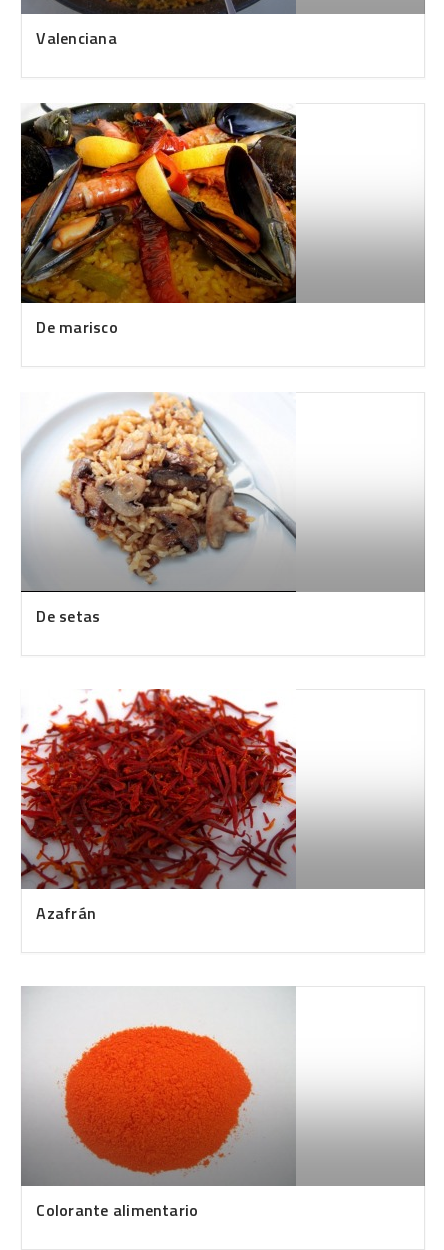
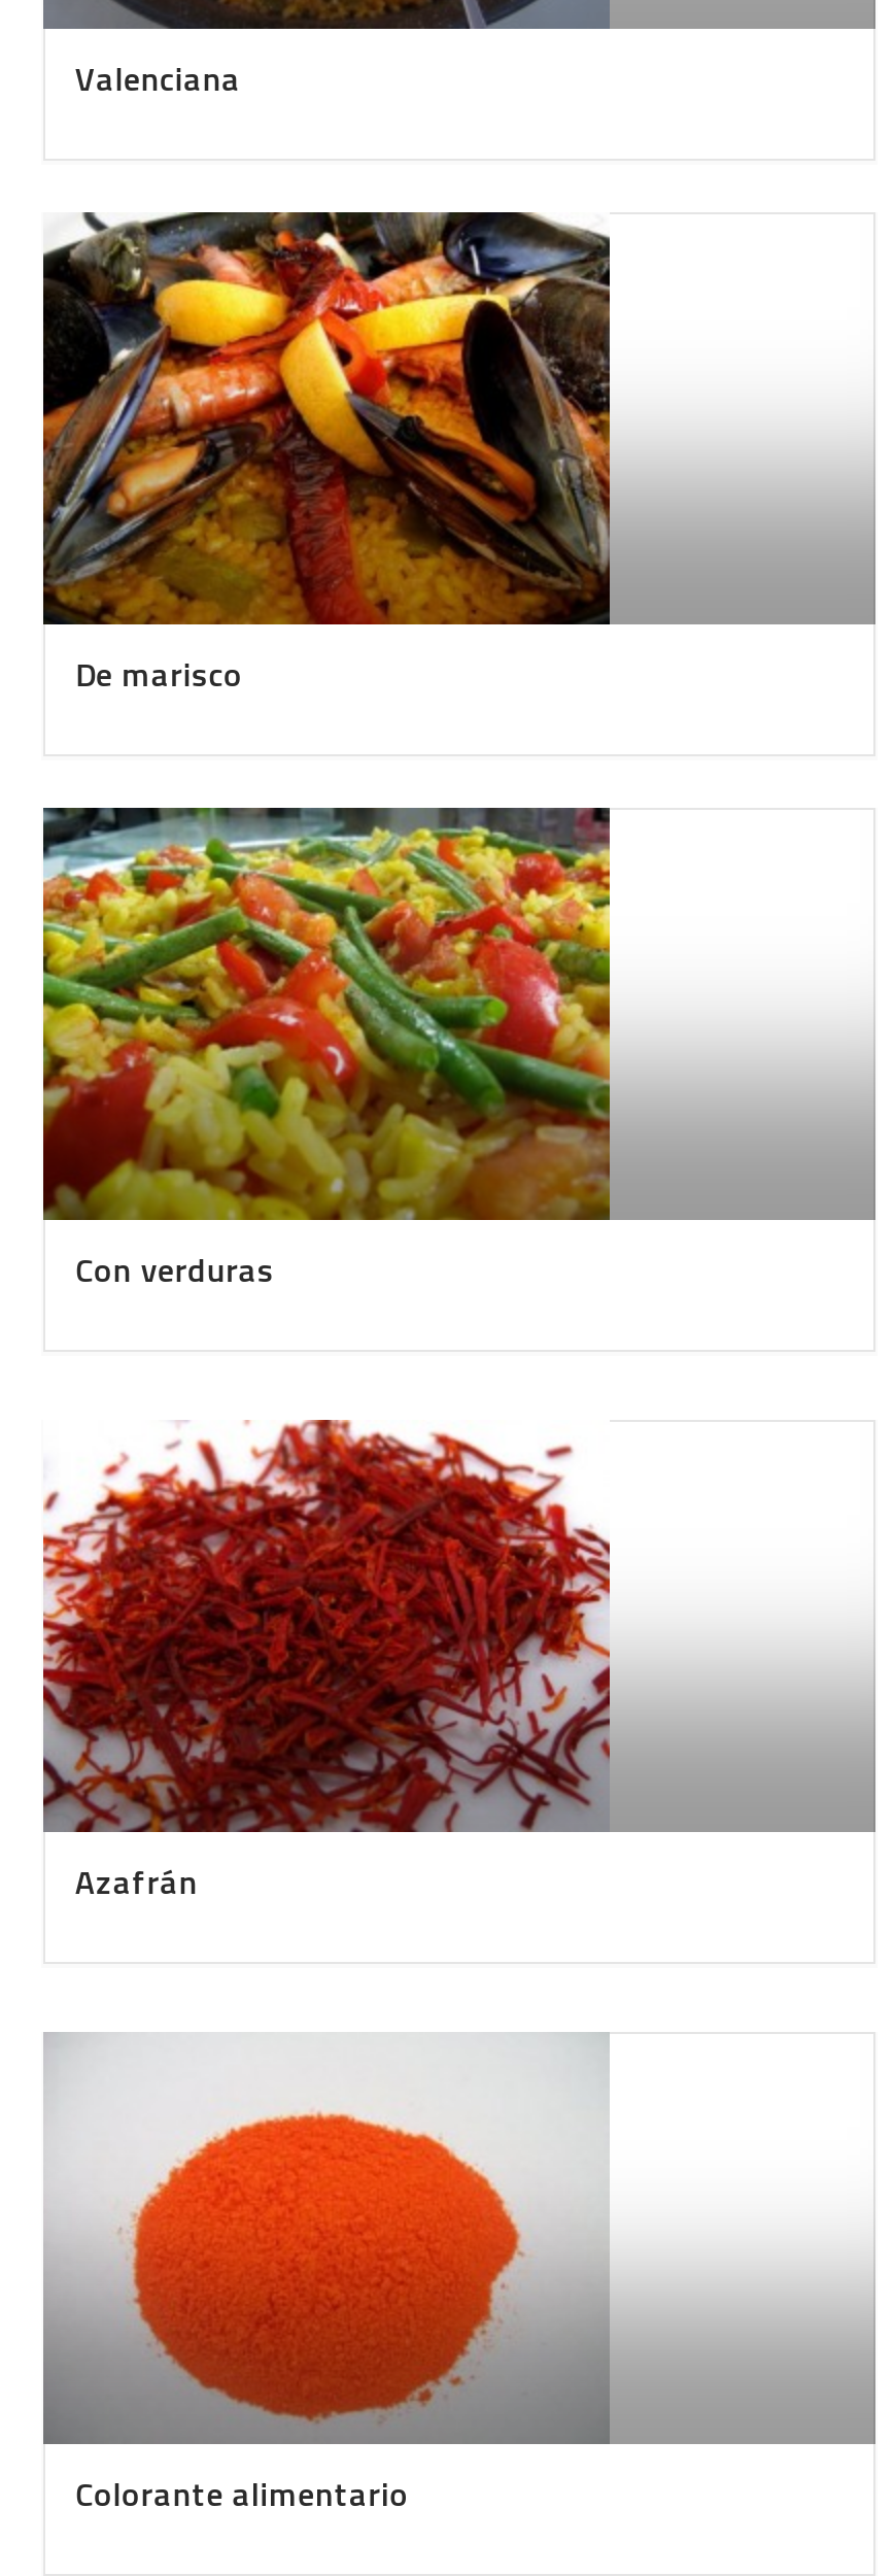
- [image]
- De setas
+ [image]
+ Con verduras
